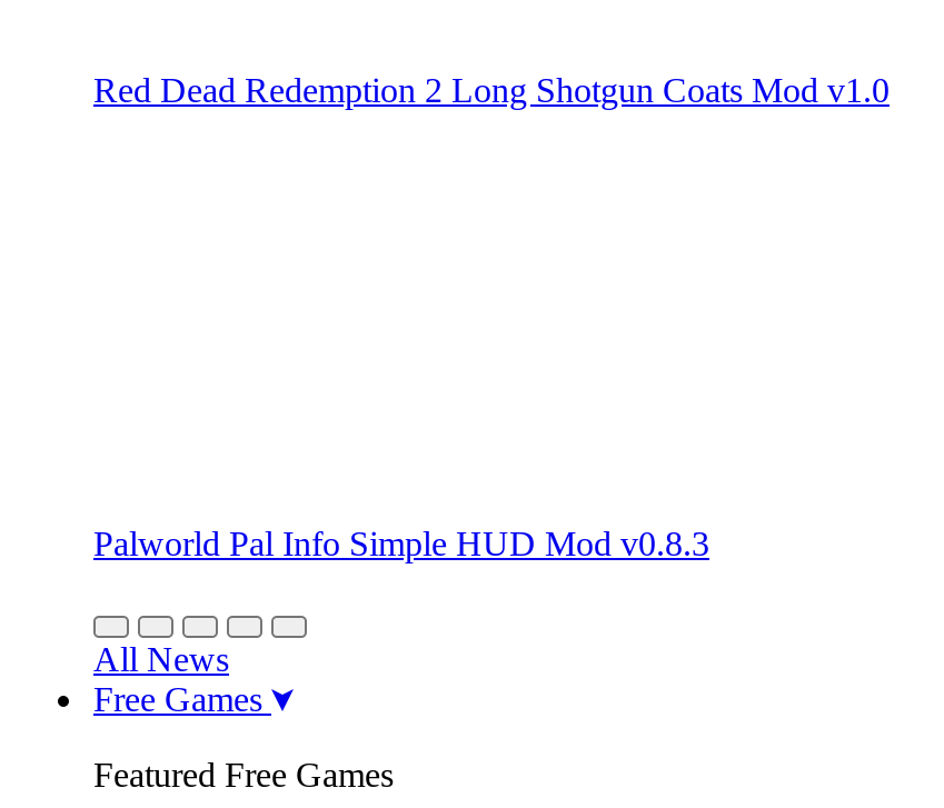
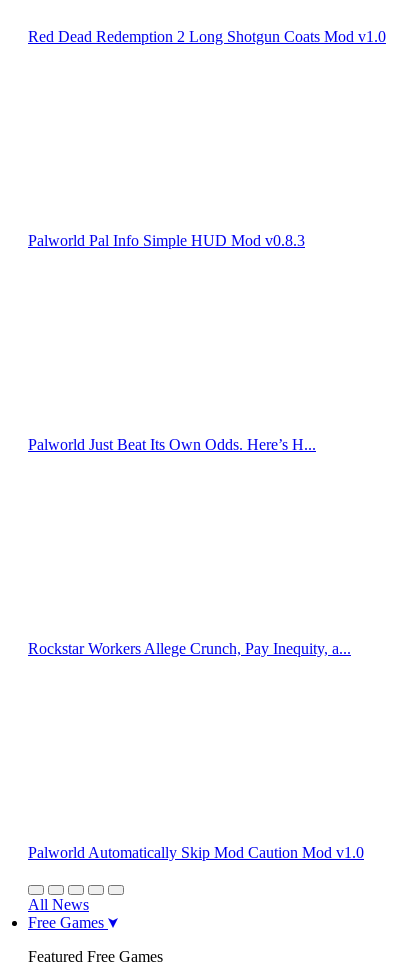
+ Palworld Just Beat Its Own Odds. Here’s H...

+ Rockstar Workers Allege Crunch, Pay Inequity, a...

+ Palworld Automatically Skip Mod Caution Mod v1.0
